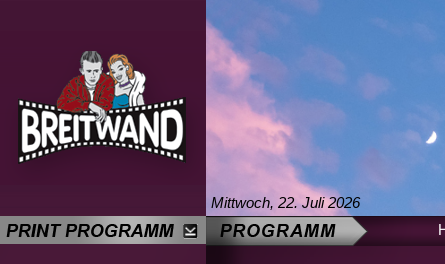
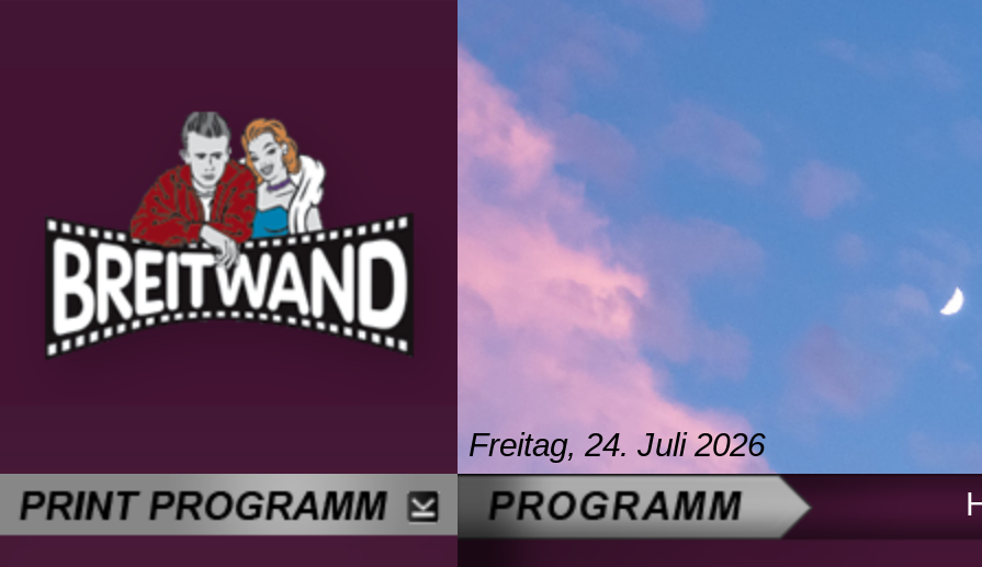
- Mittwoch, 22. Juli 2026
+ Freitag, 24. Juli 2026
